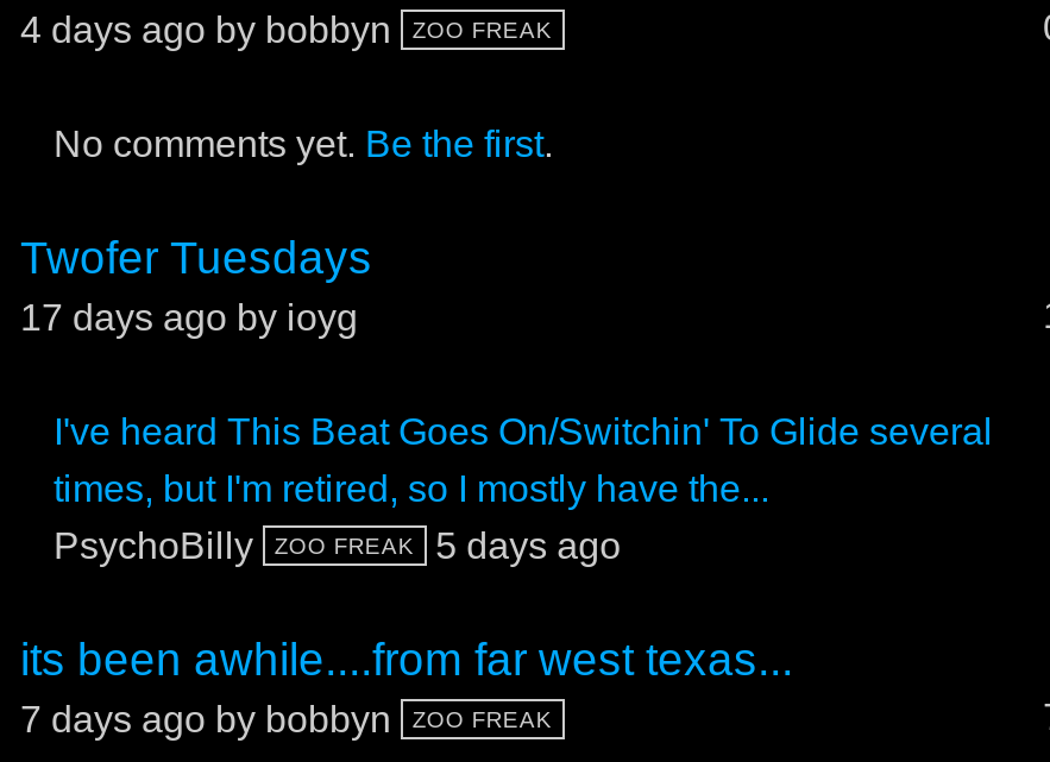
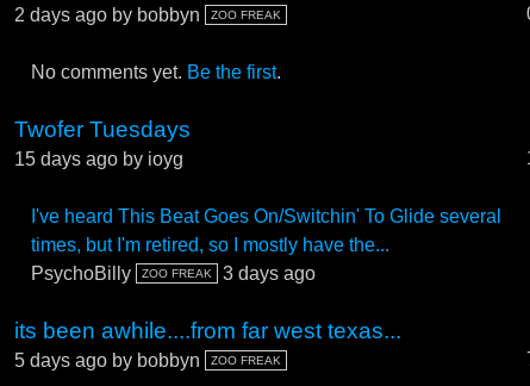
- 4 days ago by bobbyn ZOO FREAK
+ 2 days ago by bobbyn ZOO FREAK

- 17 days ago by ioyg
+ 15 days ago by ioyg

- PsychoBilly ZOO FREAK 5 days ago
+ PsychoBilly ZOO FREAK 3 days ago

- 7 days ago by bobbyn ZOO FREAK
+ 5 days ago by bobbyn ZOO FREAK
